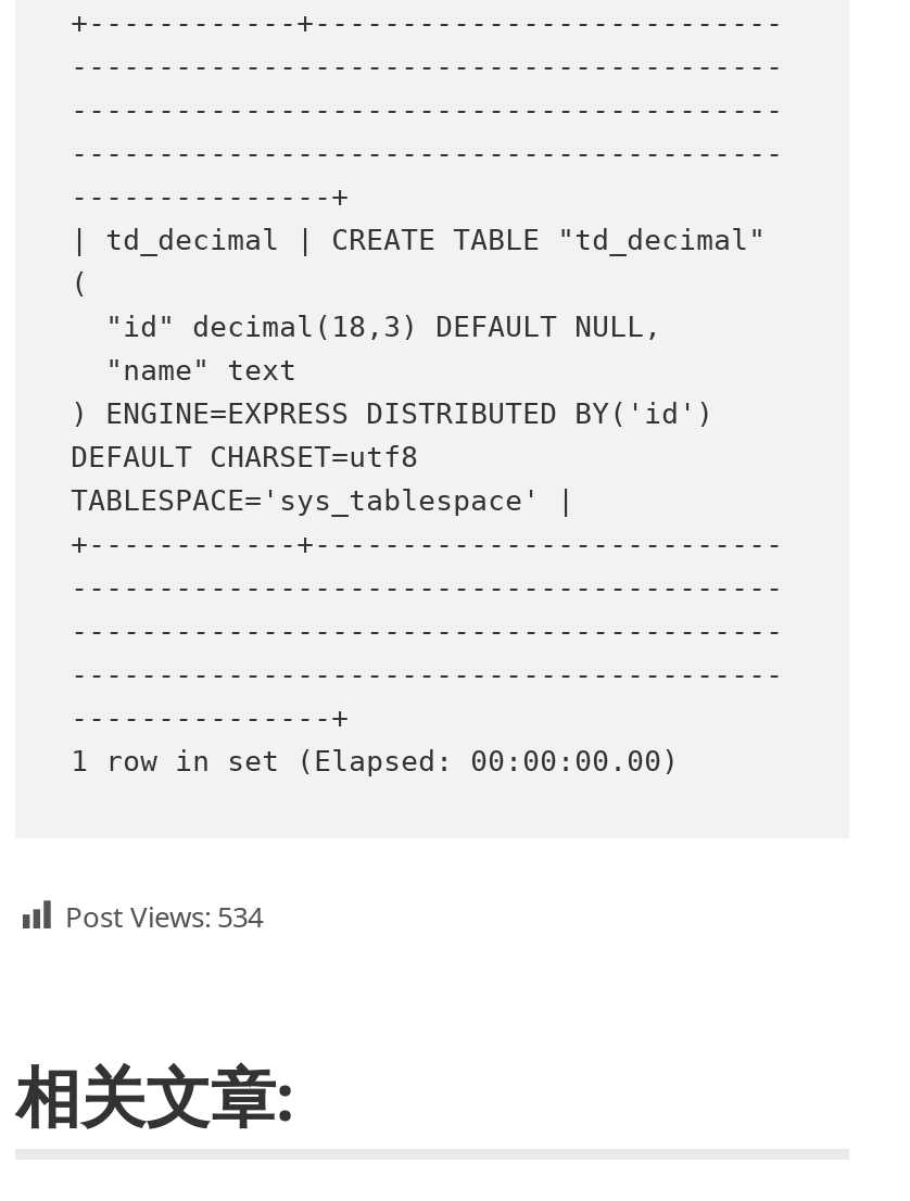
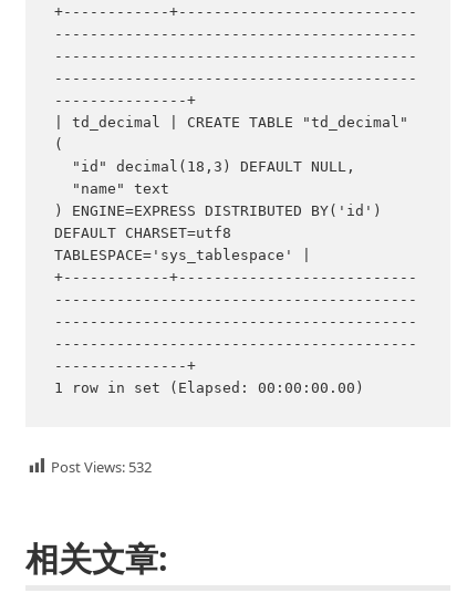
- Post Views: 534
+ Post Views: 532
